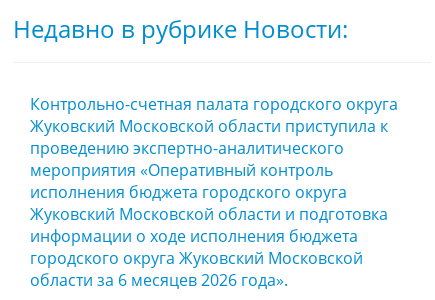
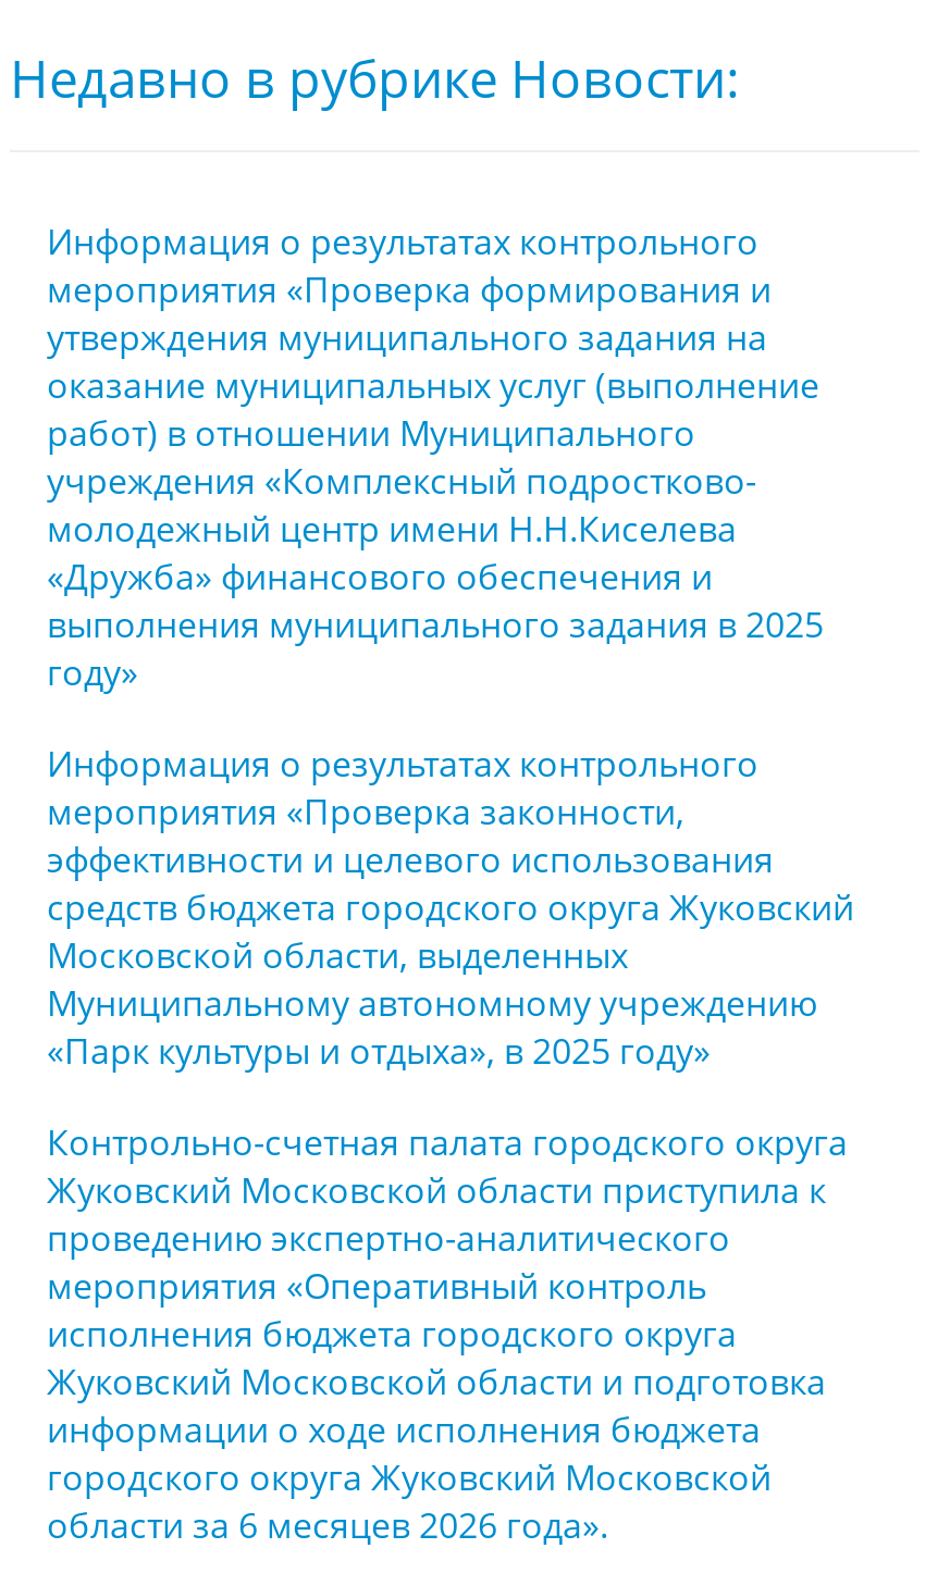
+ Информация о результатах контрольного
+ мероприятия «Проверка формирования и
+ утверждения муниципального задания на
+ оказание муниципальных услуг (выполнение
+ работ) в отношении Муниципального
+ учреждения «Комплексный подростково-
+ молодежный центр имени Н.Н.Киселева
+ «Дружба» финансового обеспечения и
+ выполнения муниципального задания в 2025
+ году»
+ Информация о результатах контрольного
+ мероприятия «Проверка законности,
+ эффективности и целевого использования
+ средств бюджета городского округа Жуковский
+ Московской области, выделенных
+ Муниципальному автономному учреждению
+ «Парк культуры и отдыха», в 2025 году»
